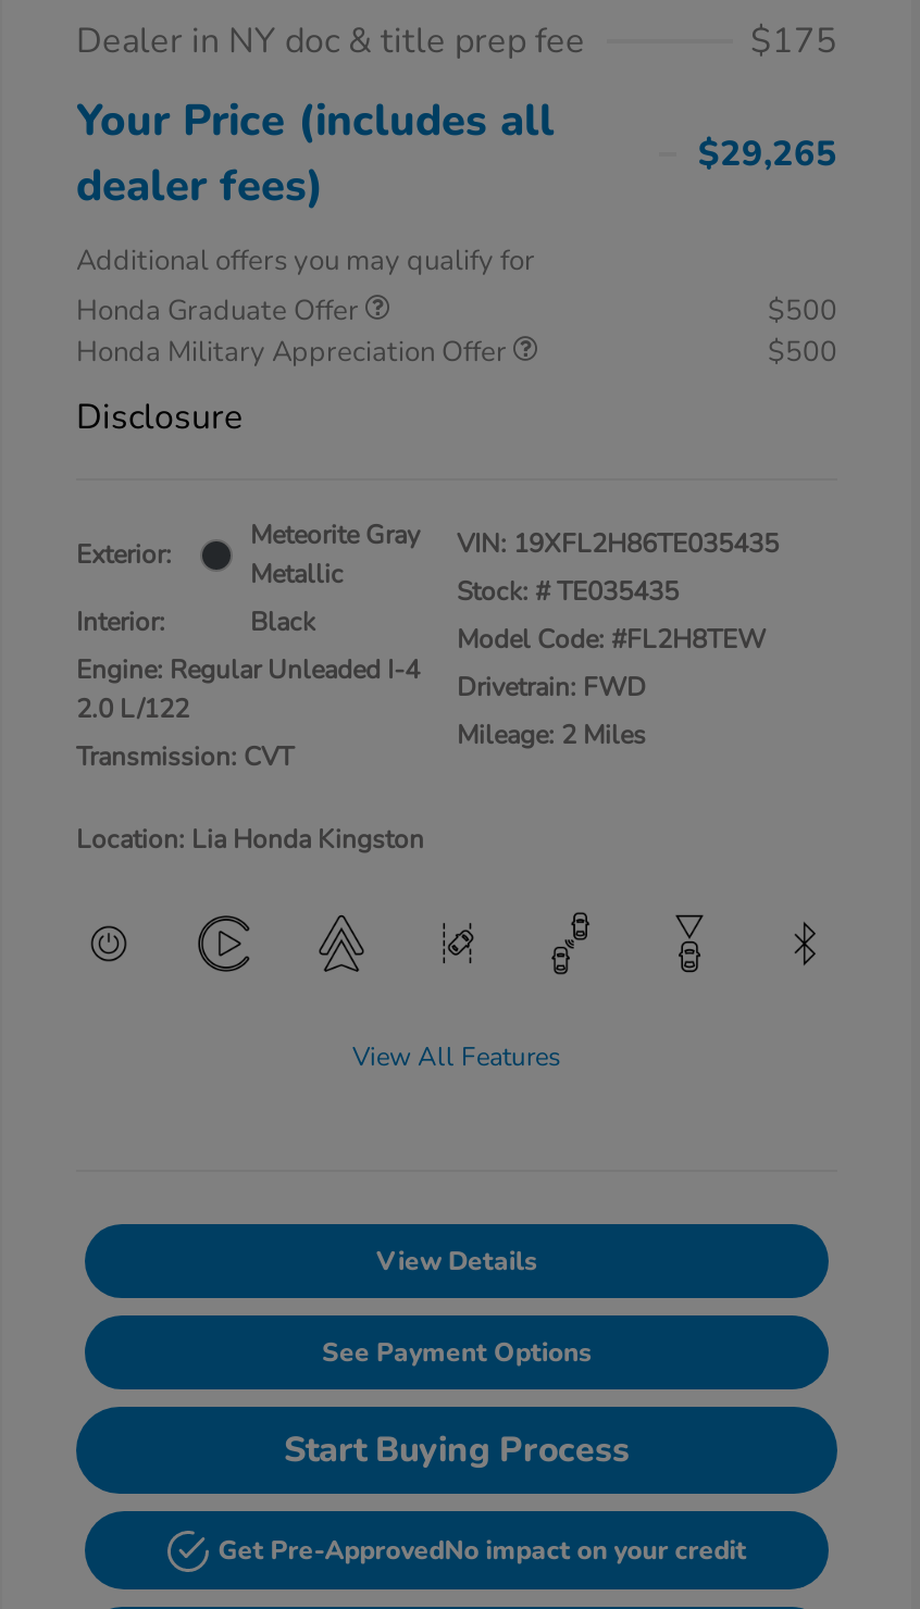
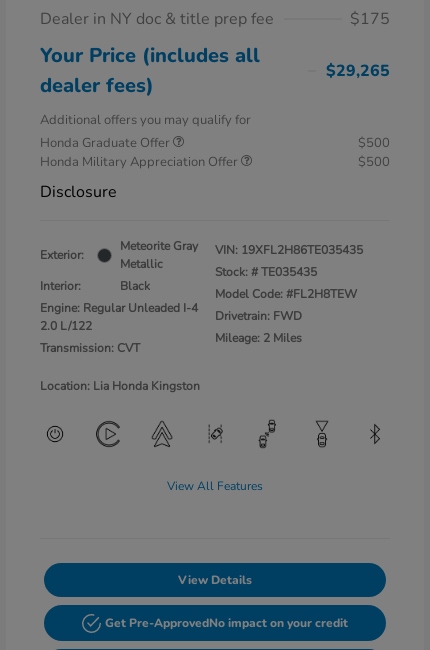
- See Payment Options
- Start Buying Process
